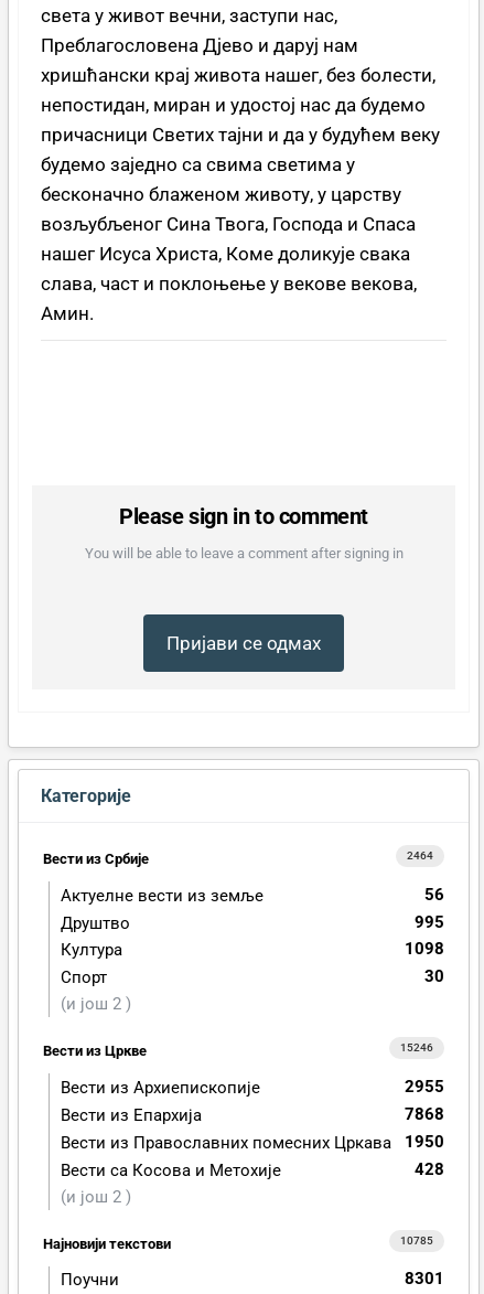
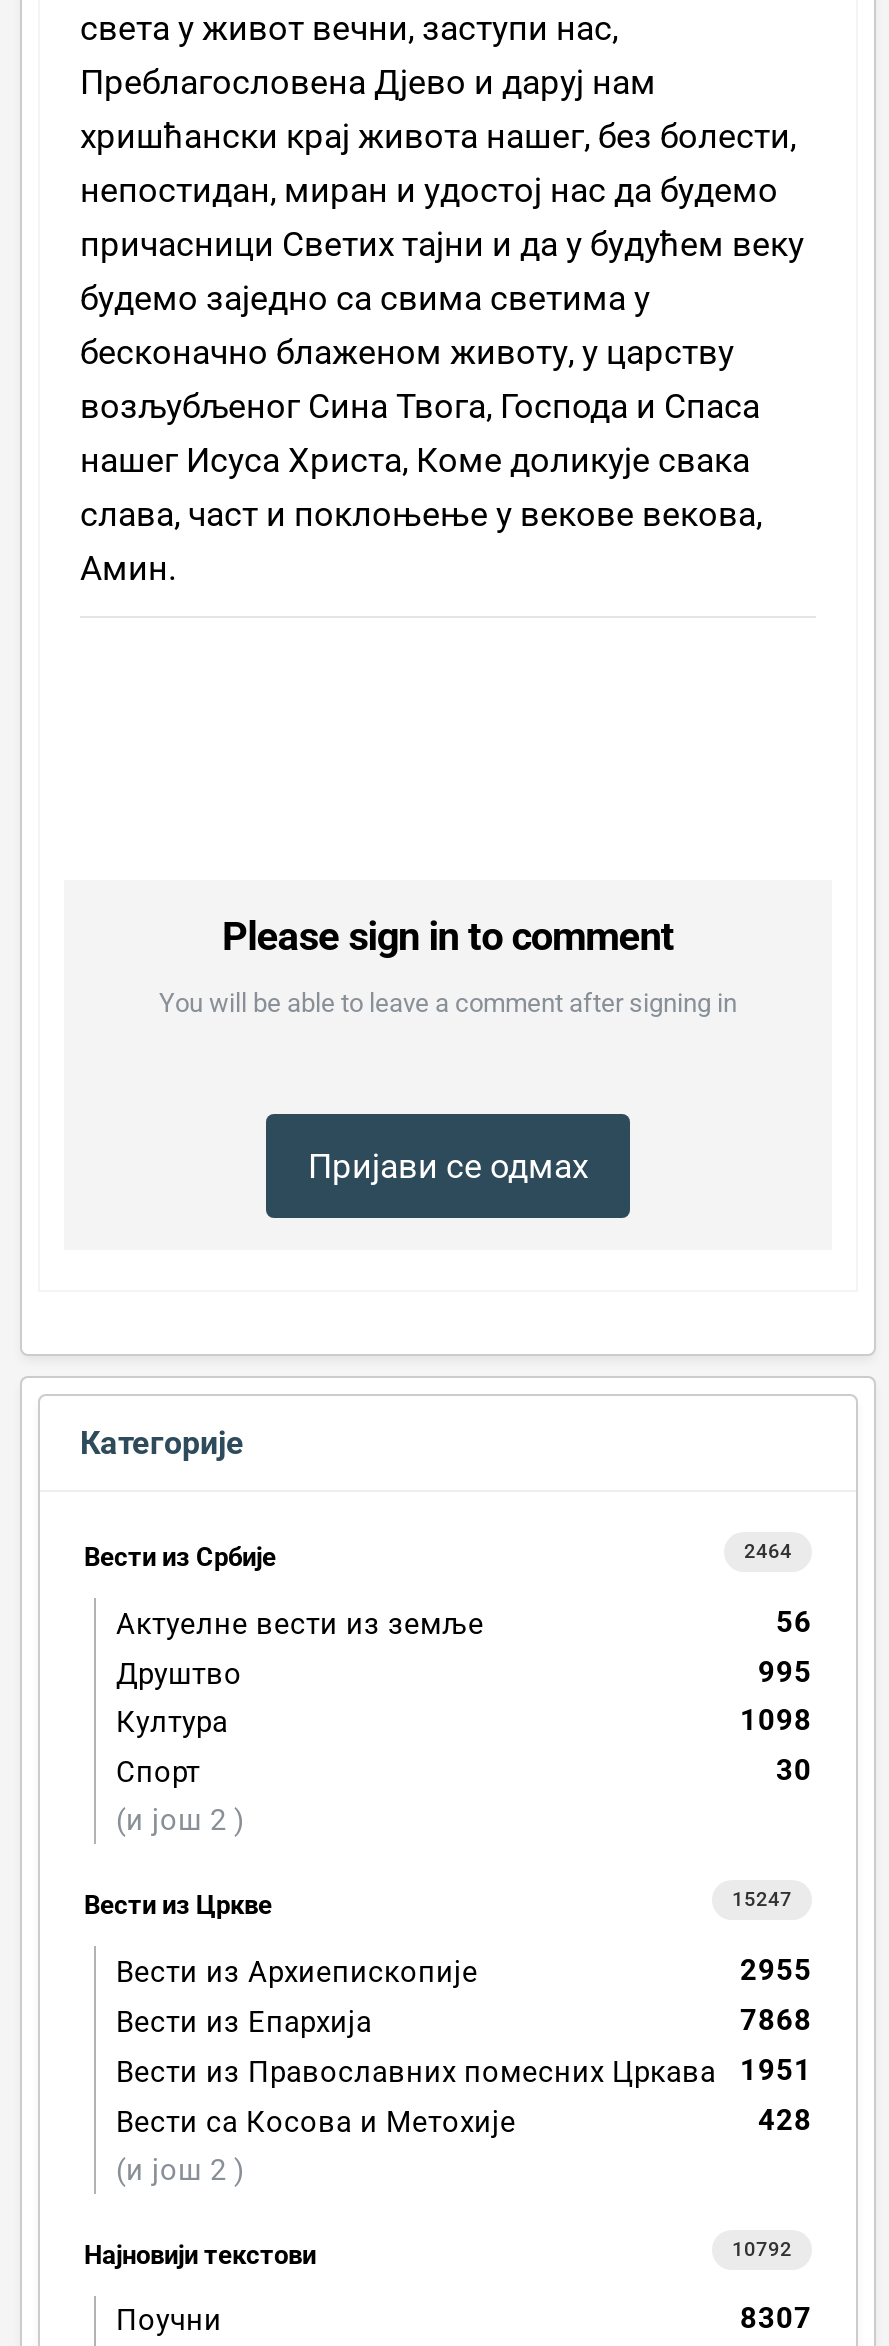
- 15246
+ 15247

- Вести из Православних помесних Цркава 1950
+ Вести из Православних помесних Цркава 1951

- 10785
+ 10792

- 8301
+ 8307
